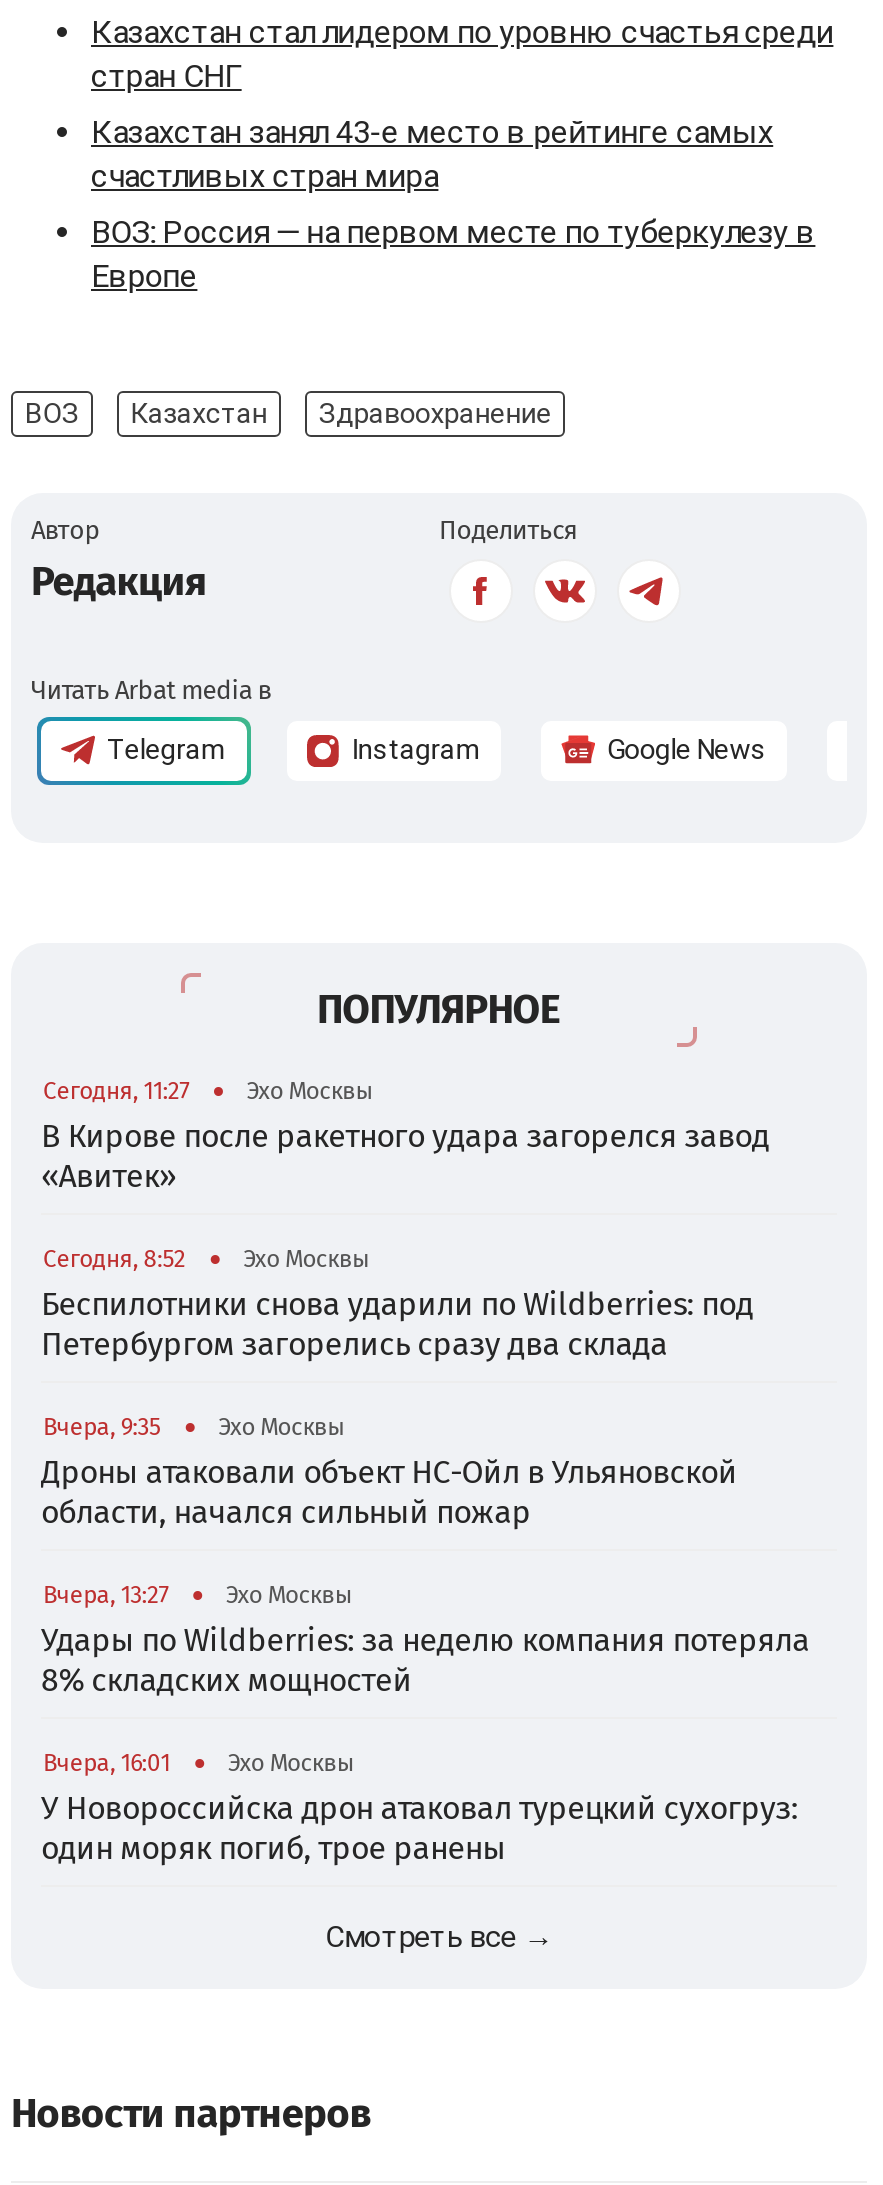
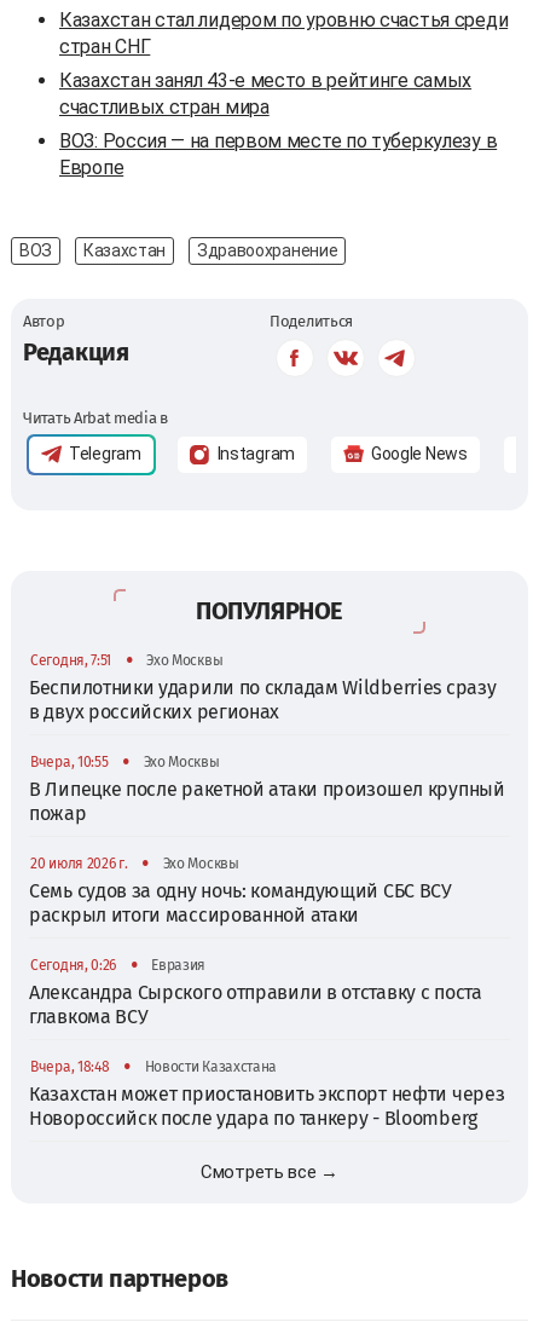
- Сегодня, 11:27
+ Сегодня, 7:51

- В Кирове после ракетного удара загорелся завод
- «Авитек»
+ Беспилотники ударили по складам Wildberries сразу
+ в двух российских регионах

- Сегодня, 8:52
+ Вчера, 10:55

- Беспилотники снова ударили по Wildberries: под
- Петербургом загорелись сразу два склада
+ В Липецке после ракетной атаки произошел крупный
+ пожар

- Вчера, 9:35
+ 20 июля 2026 г.

- Дроны атаковали объект НС-Ойл в Ульяновской
- области, начался сильный пожар
+ Семь судов за одну ночь: командующий СБС ВСУ
+ раскрыл итоги массированной атаки

- Эхо Москвы
- Удары по Wildberries: за неделю компания потеряла
- 8% складских мощностей
+ Евразия
+ Александра Сырского отправили в отставку с поста
+ главкома ВСУ

- Вчера, 13:27
+ Сегодня, 0:26

- Эхо Москвы
- У Новороссийска дрон атаковал турецкий сухогруз:
- один моряк погиб, трое ранены
+ Новости Казахстана
+ Казахстан может приостановить экспорт нефти через
+ Новороссийск после удара по танкеру - Bloomberg

- Вчера, 16:01
+ Вчера, 18:48
